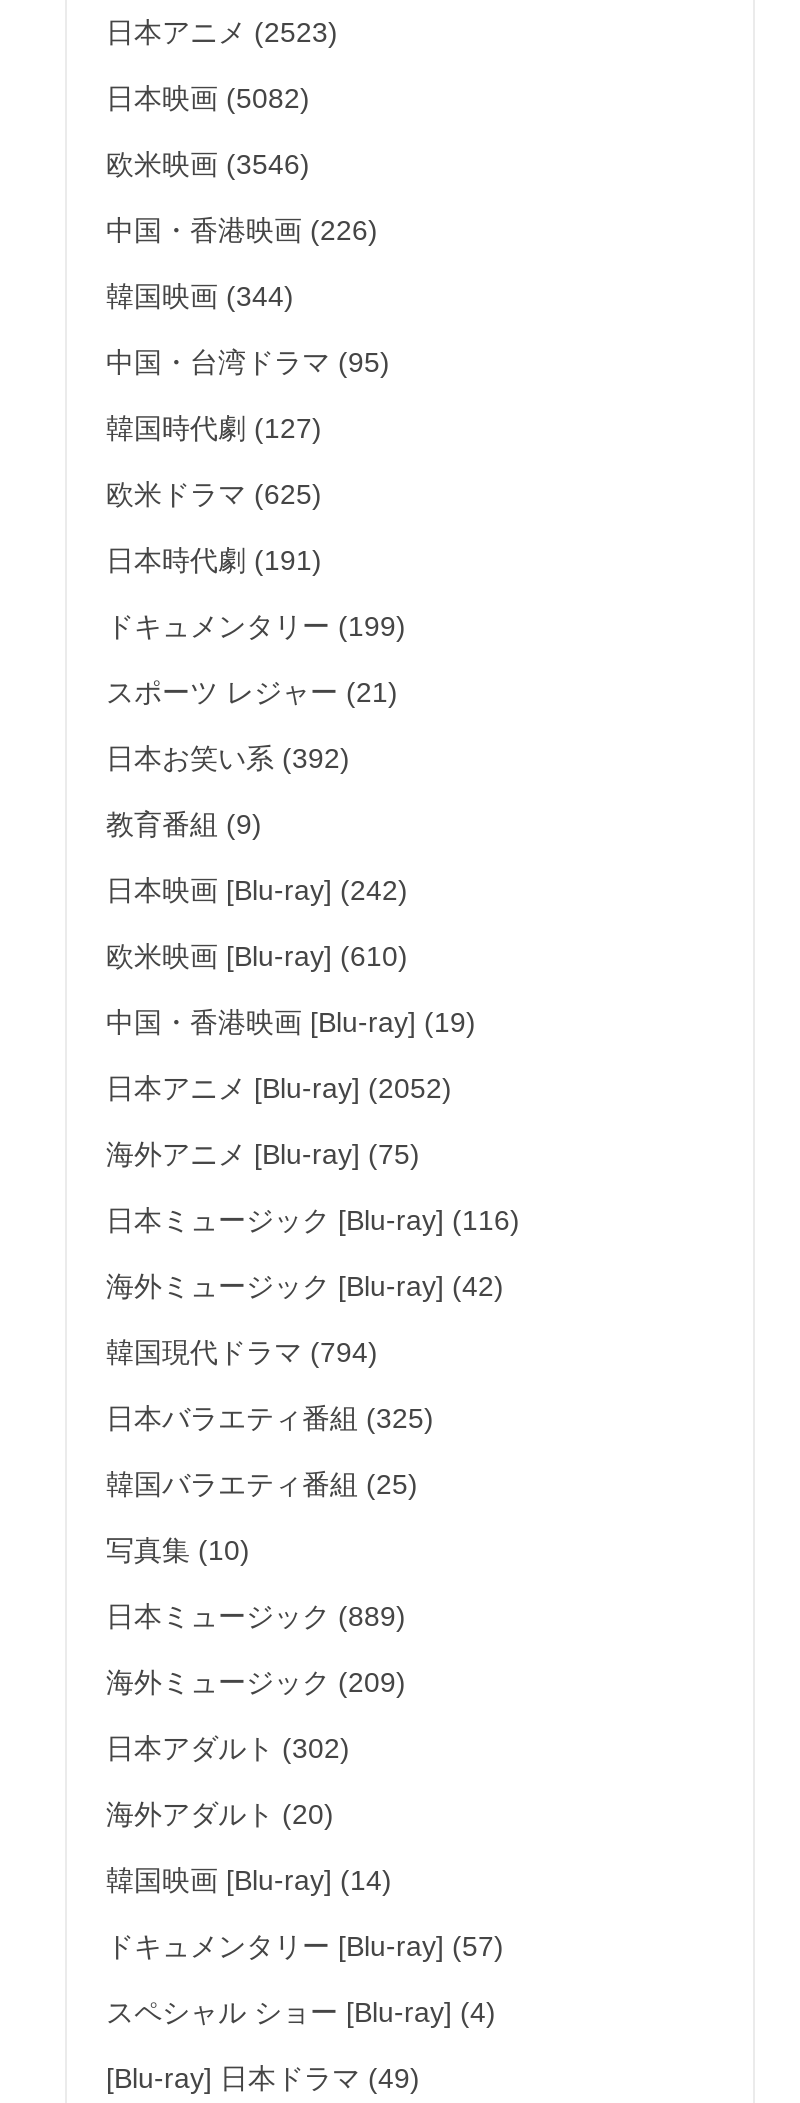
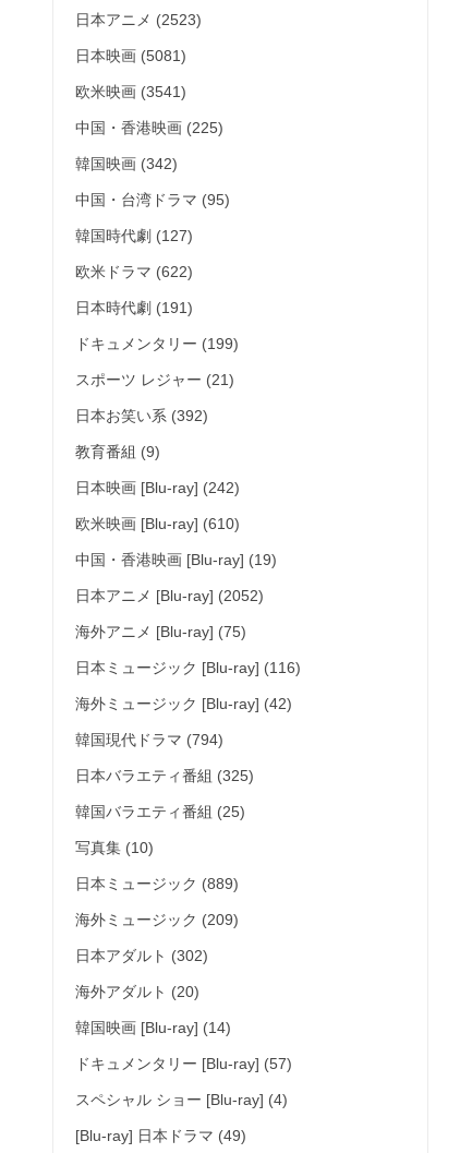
- 日本映画 (5082)
+ 日本映画 (5081)

- 欧米映画 (3546)
+ 欧米映画 (3541)

- 中国・香港映画 (226)
+ 中国・香港映画 (225)

- 韓国映画 (344)
+ 韓国映画 (342)

- 欧米ドラマ (625)
+ 欧米ドラマ (622)
